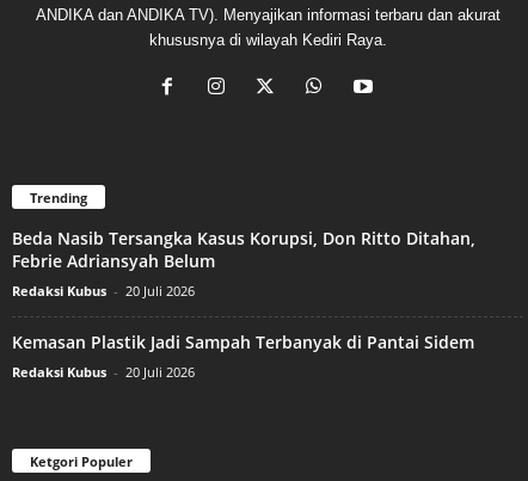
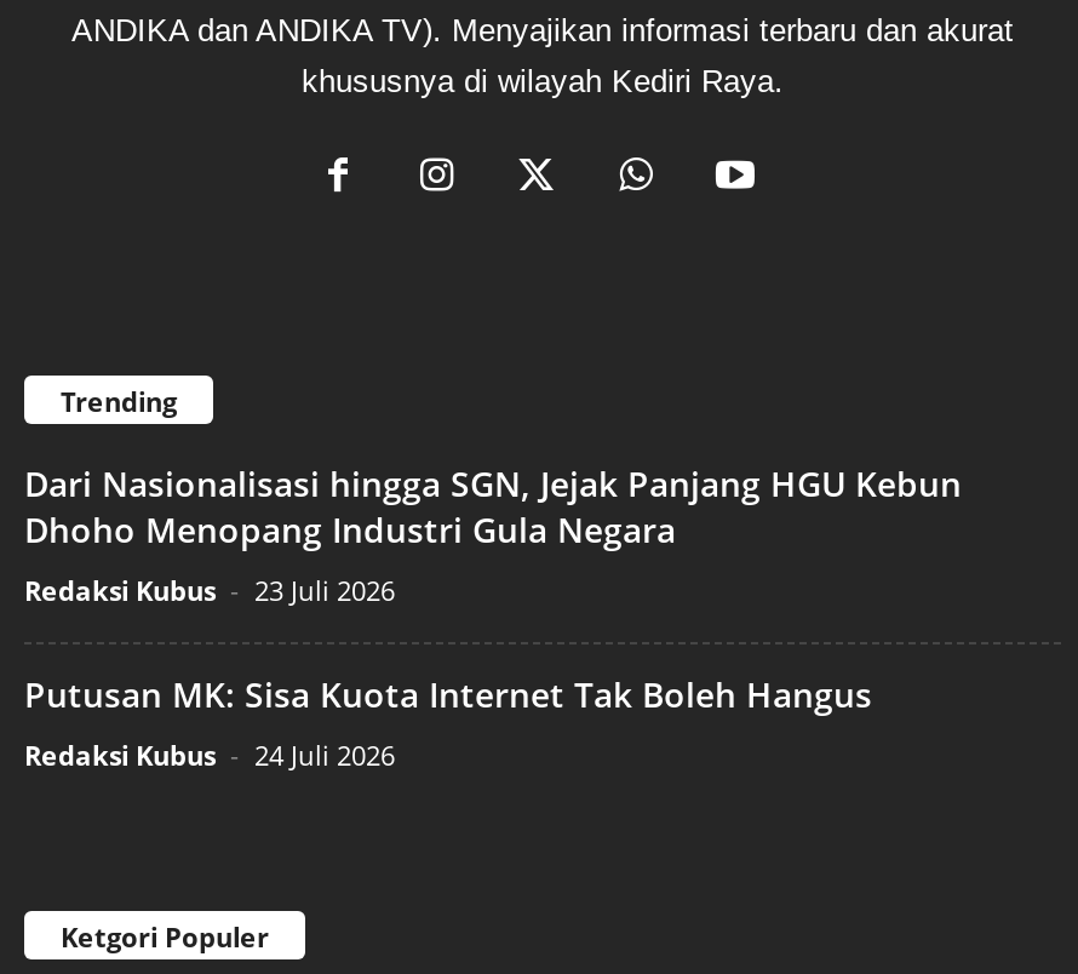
- Beda Nasib Tersangka Kasus Korupsi, Don Ritto Ditahan,
- Febrie Adriansyah Belum
- Redaksi Kubus - 20 Juli 2026
+ Dari Nasionalisasi hingga SGN, Jejak Panjang HGU Kebun
+ Dhoho Menopang Industri Gula Negara
+ Redaksi Kubus - 23 Juli 2026

- Kemasan Plastik Jadi Sampah Terbanyak di Pantai Sidem
- Redaksi Kubus - 20 Juli 2026
+ Putusan MK: Sisa Kuota Internet Tak Boleh Hangus
+ Redaksi Kubus - 24 Juli 2026
